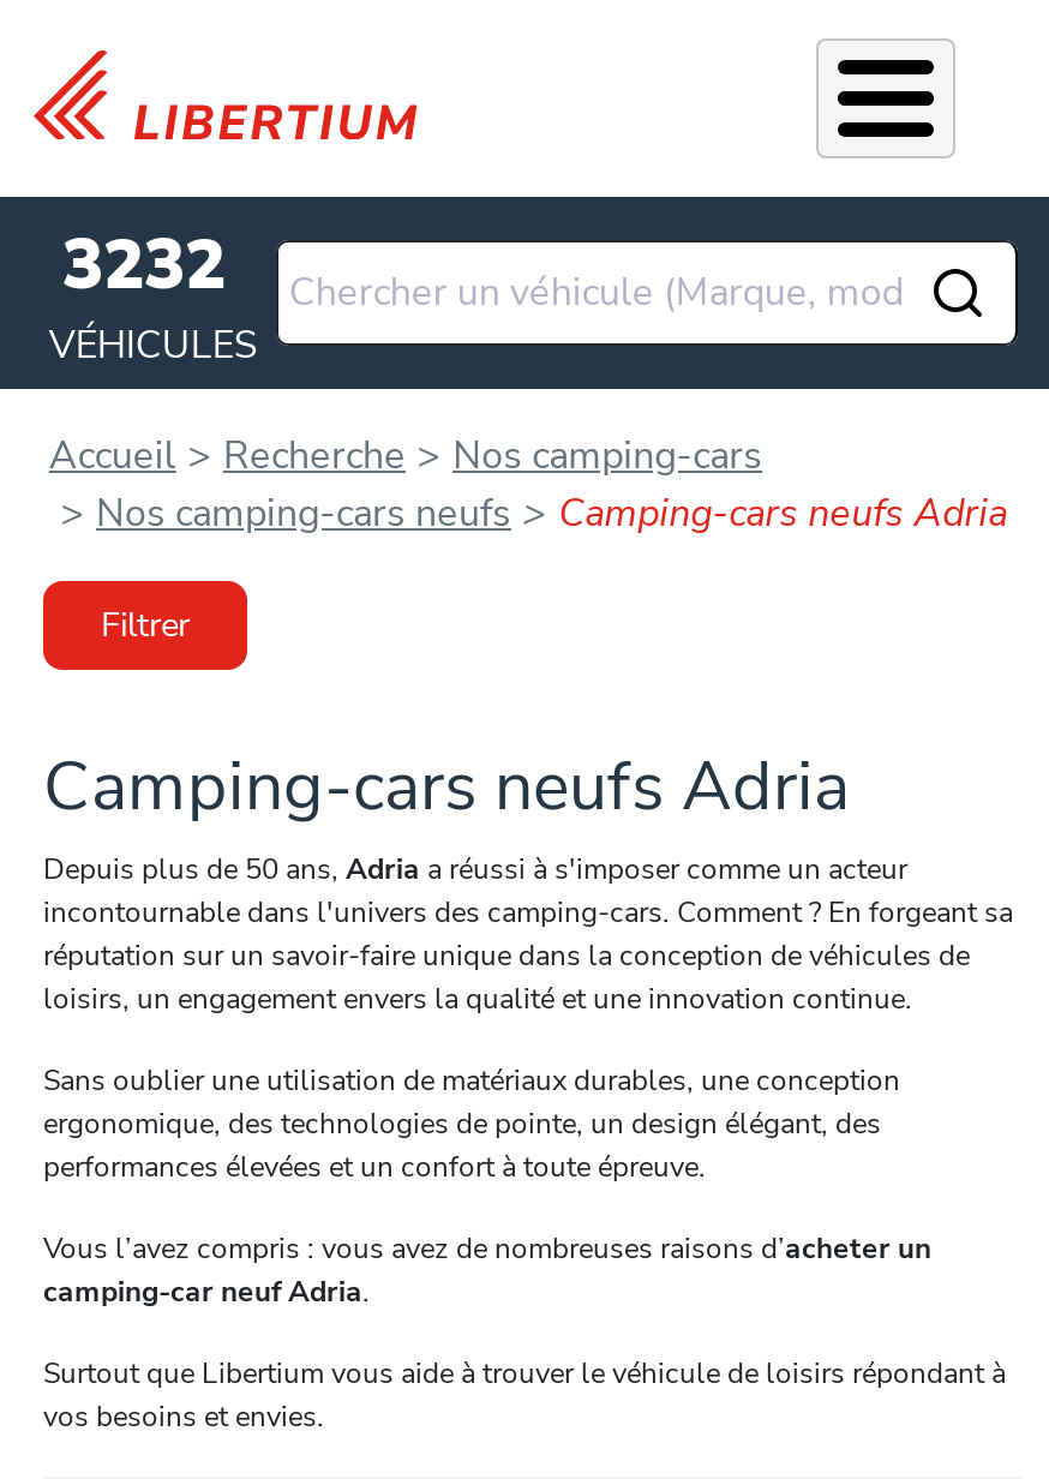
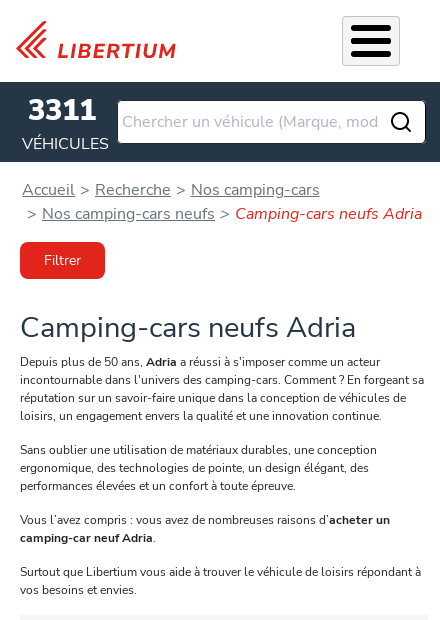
- 3232
+ 3311
